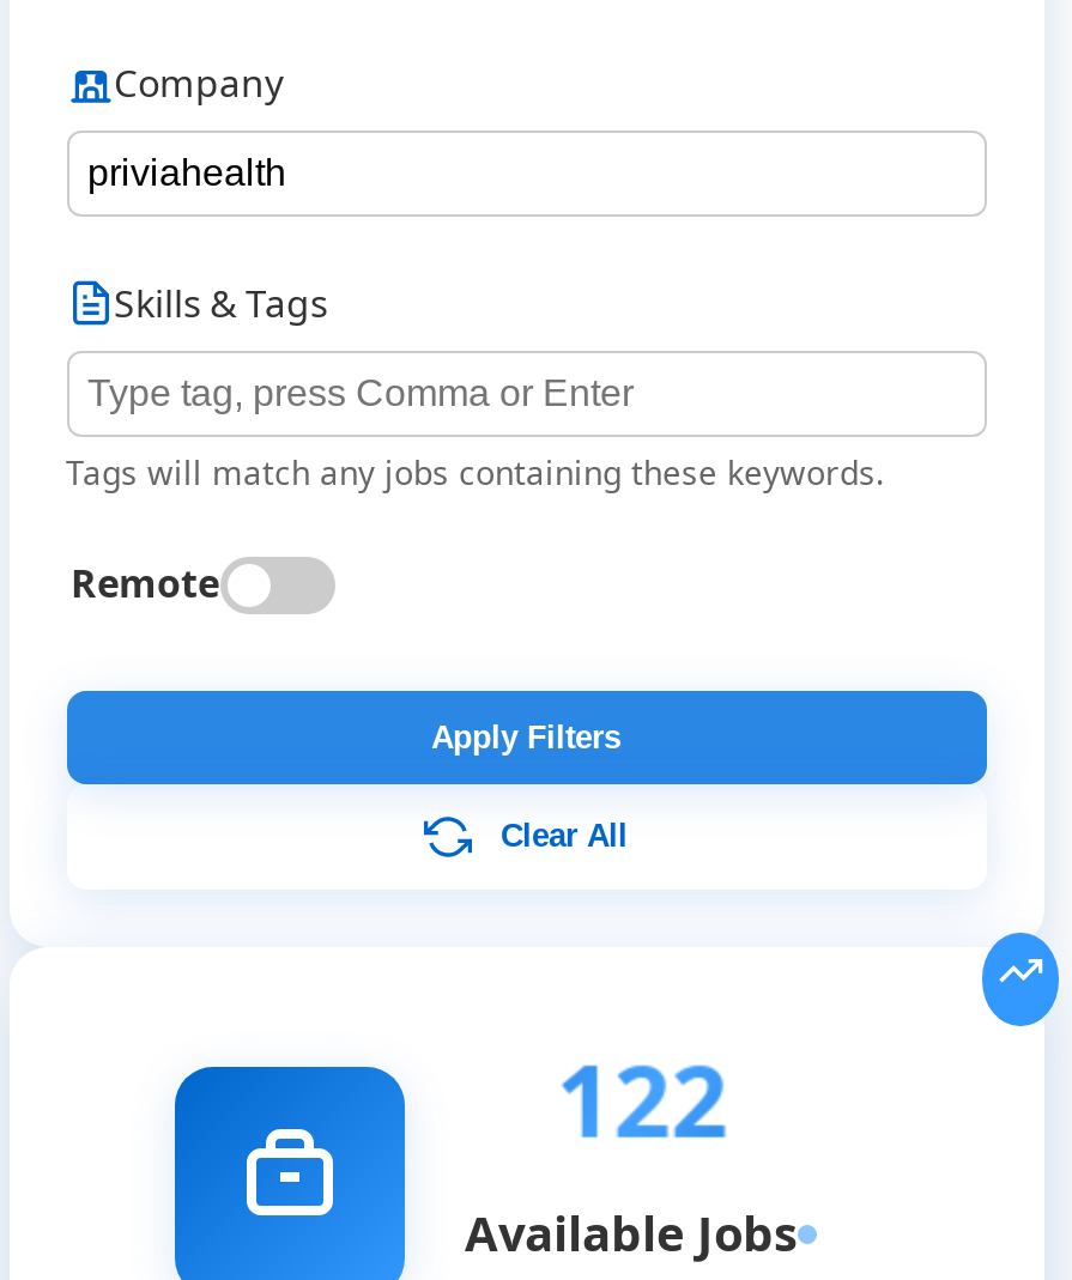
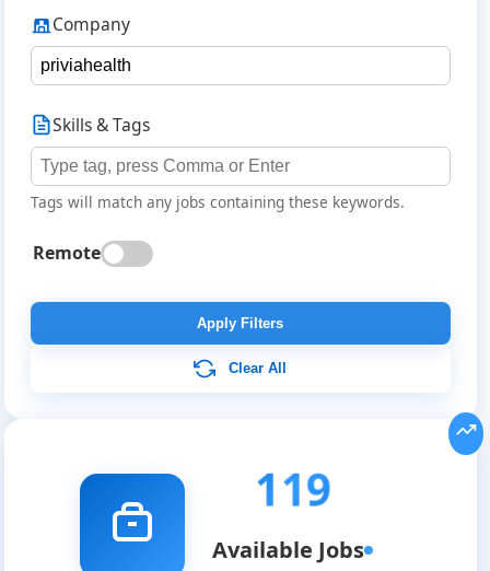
- 122
+ 119
